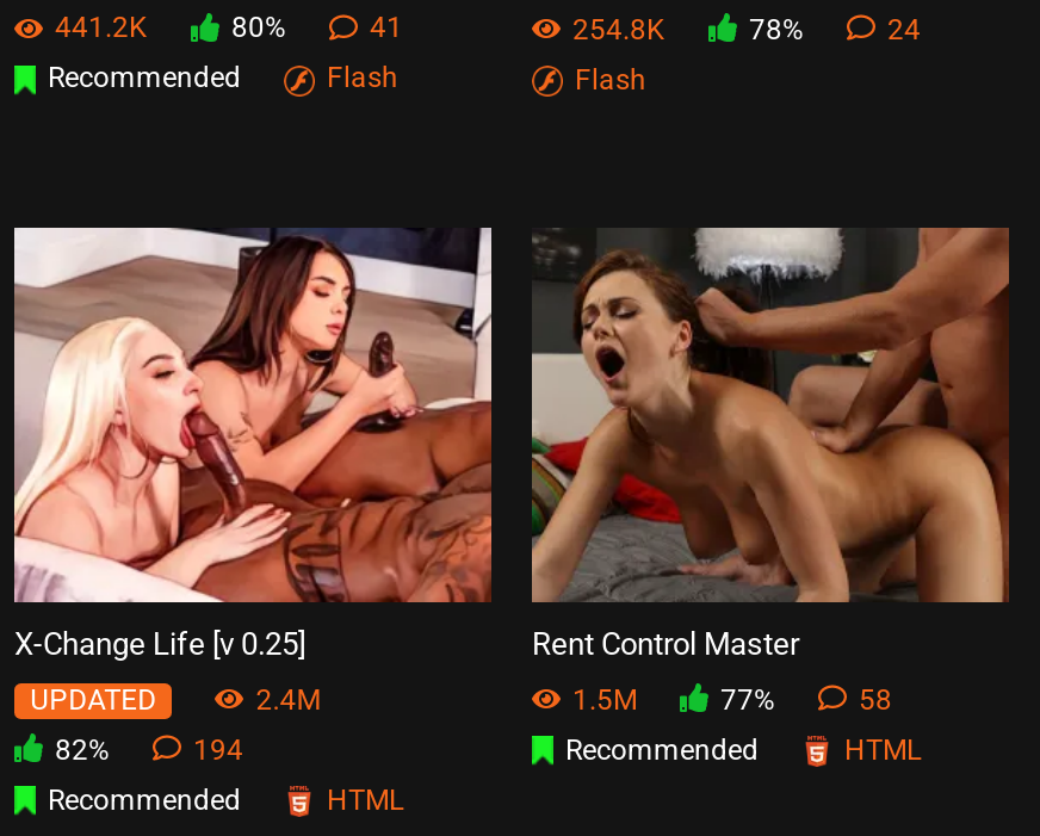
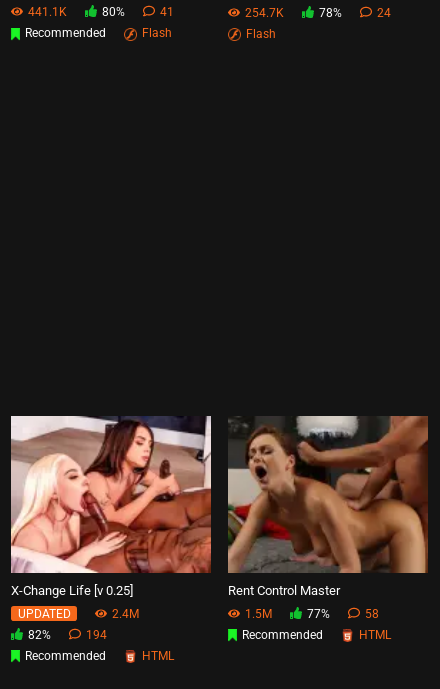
- 441.2K
+ 441.1K

- 254.8K
+ 254.7K
